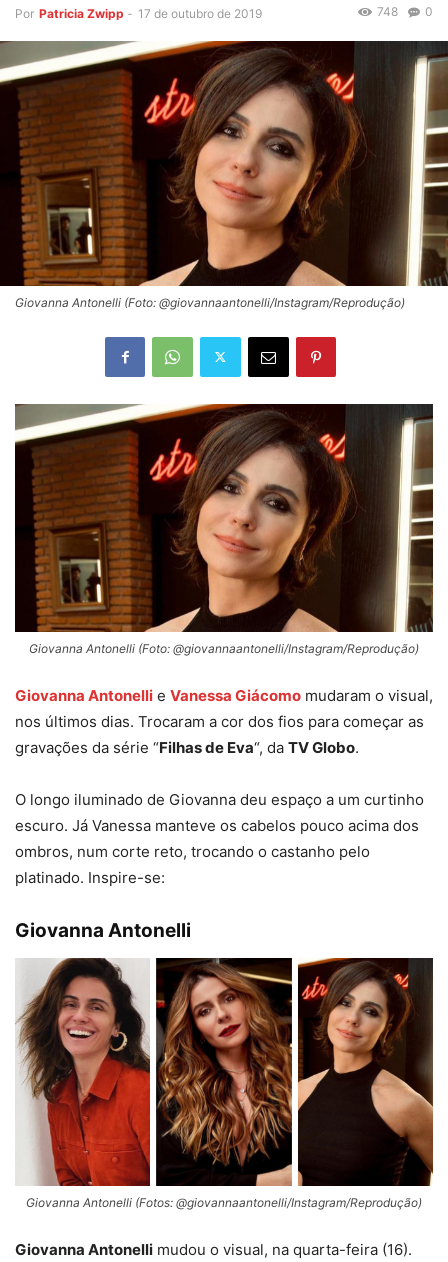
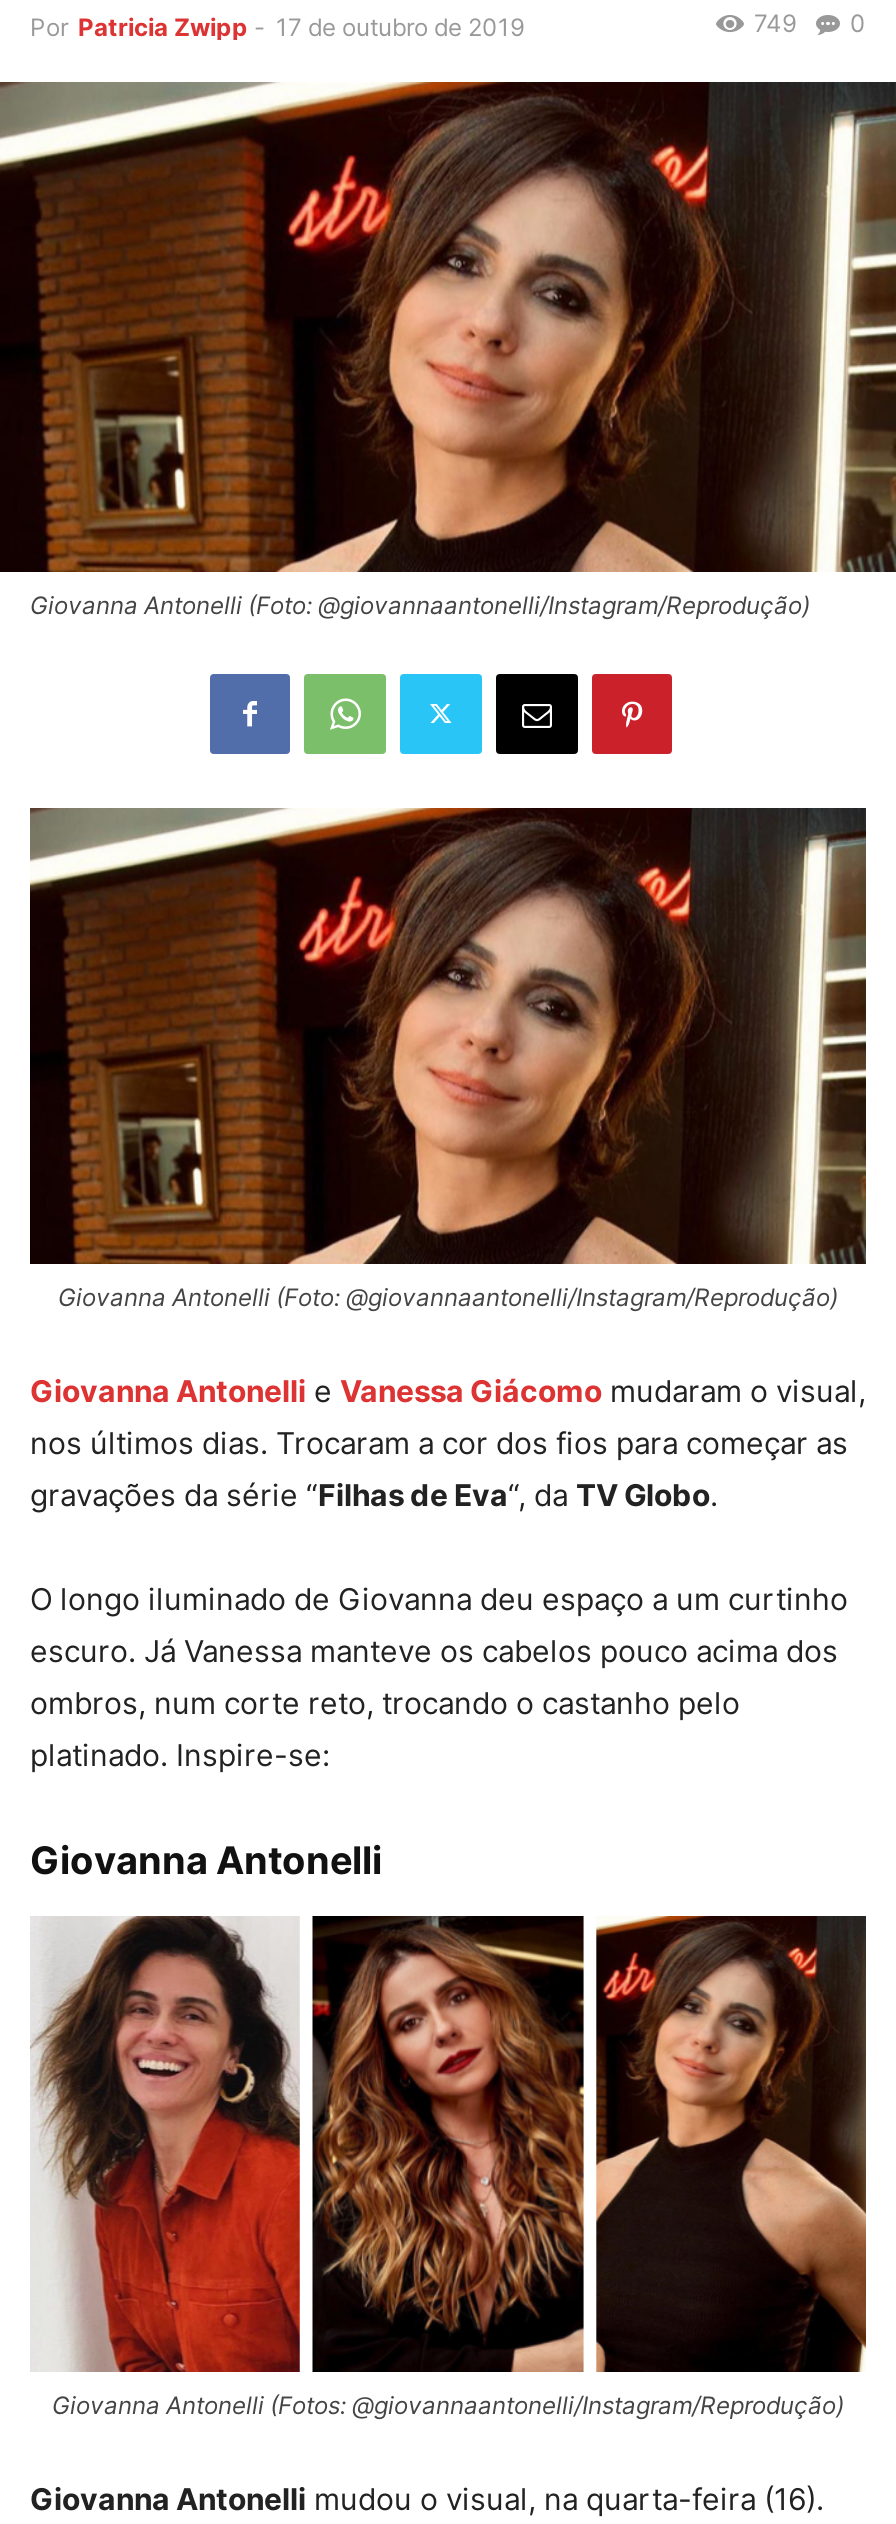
- 748 0
+ 749 0
